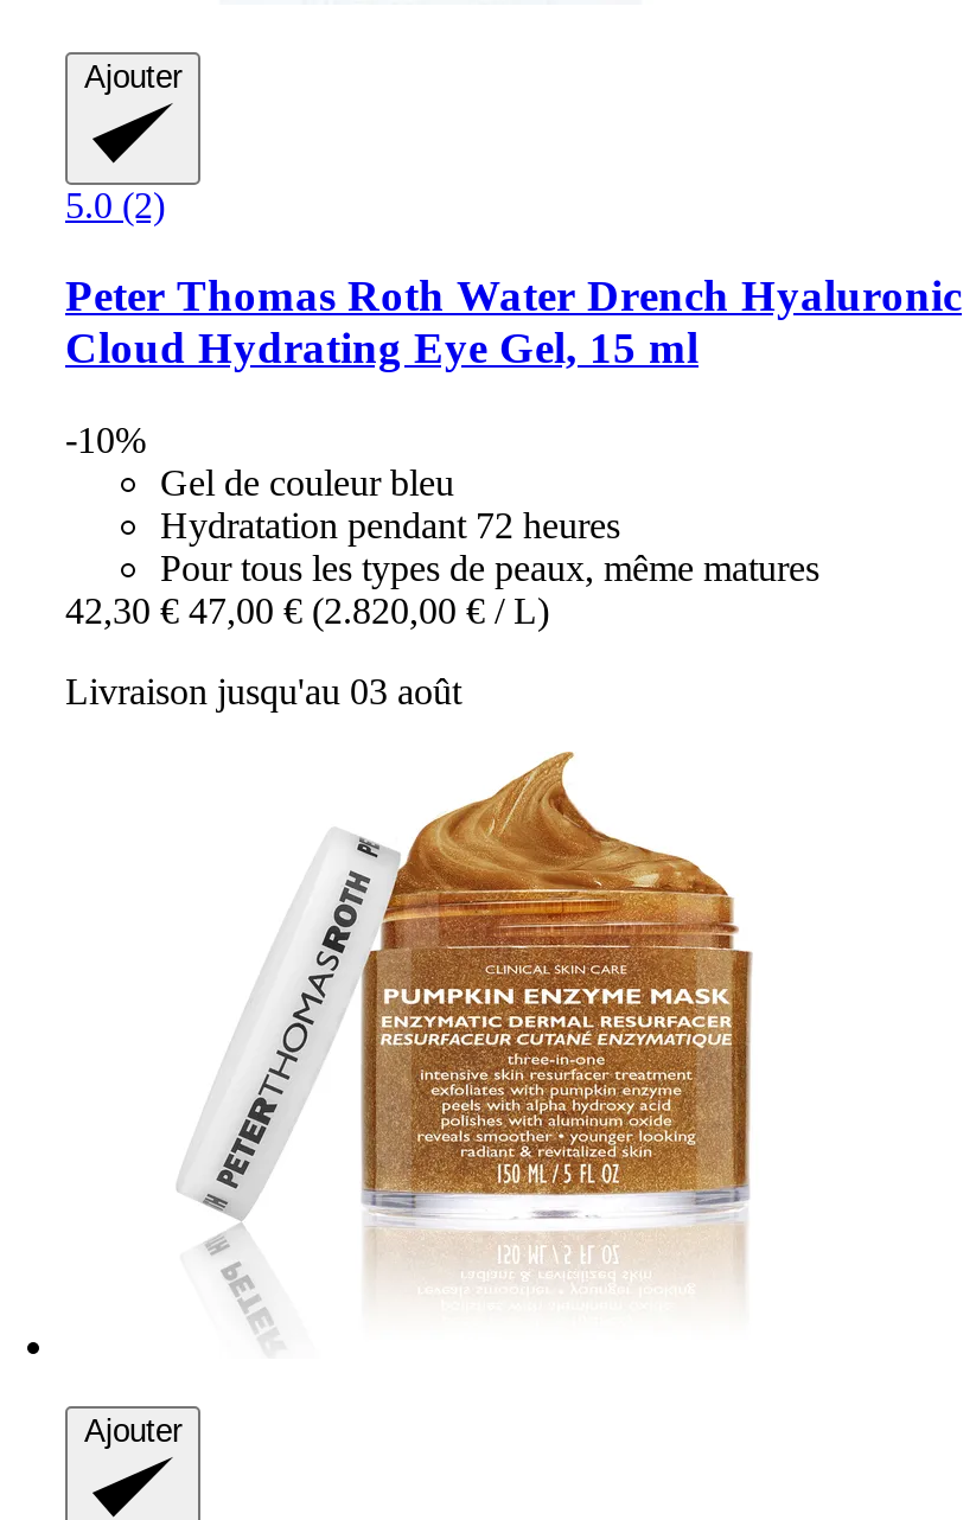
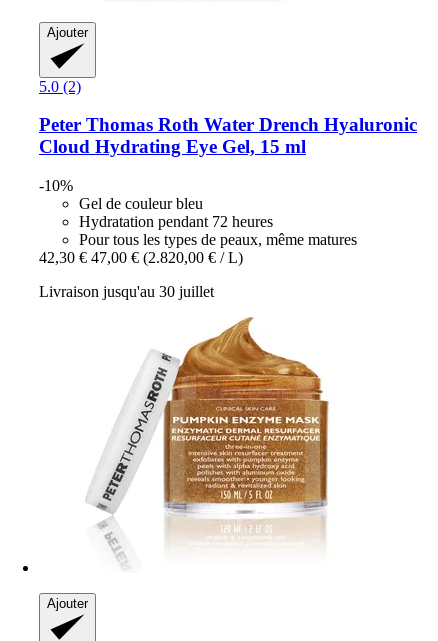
- Livraison jusqu'au 03 août
+ Livraison jusqu'au 30 juillet
